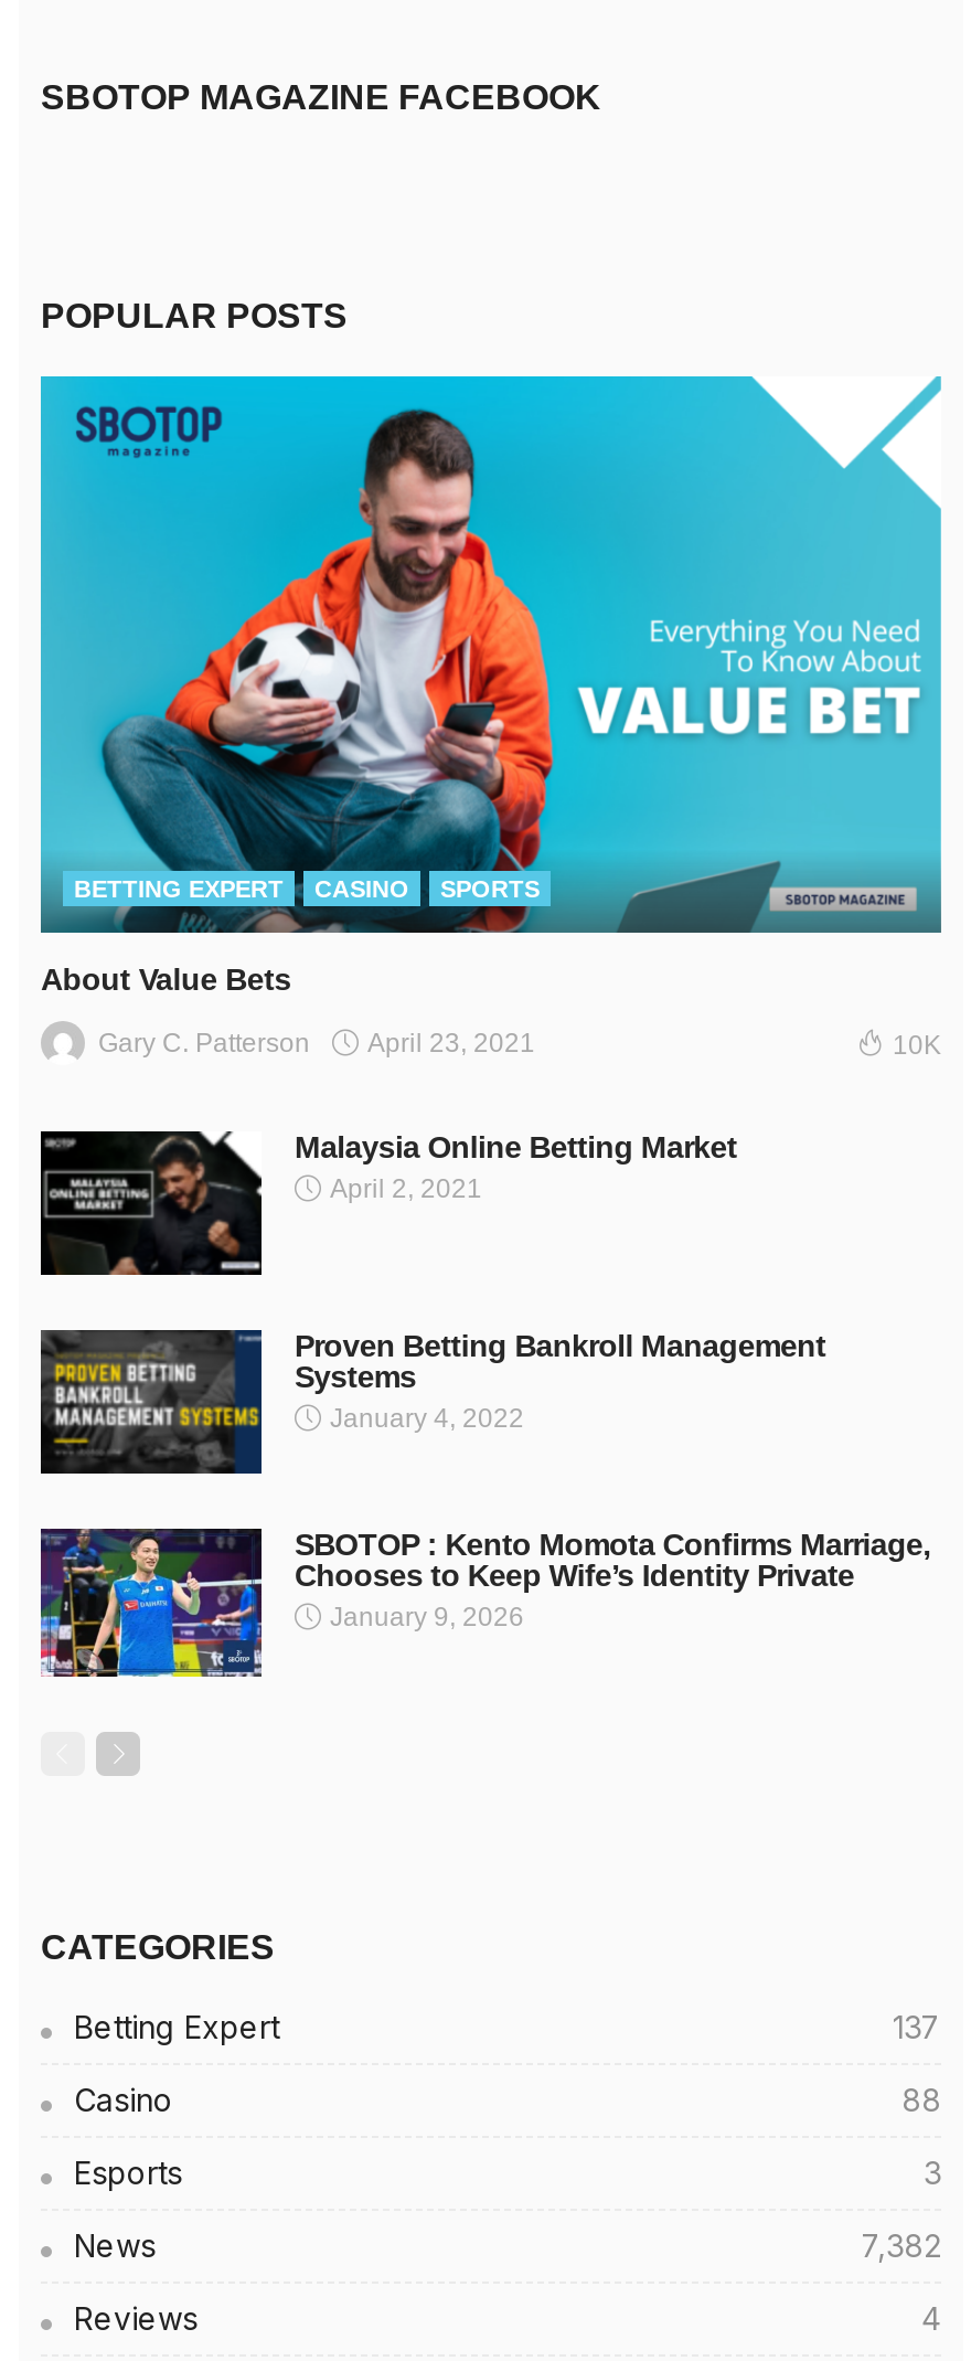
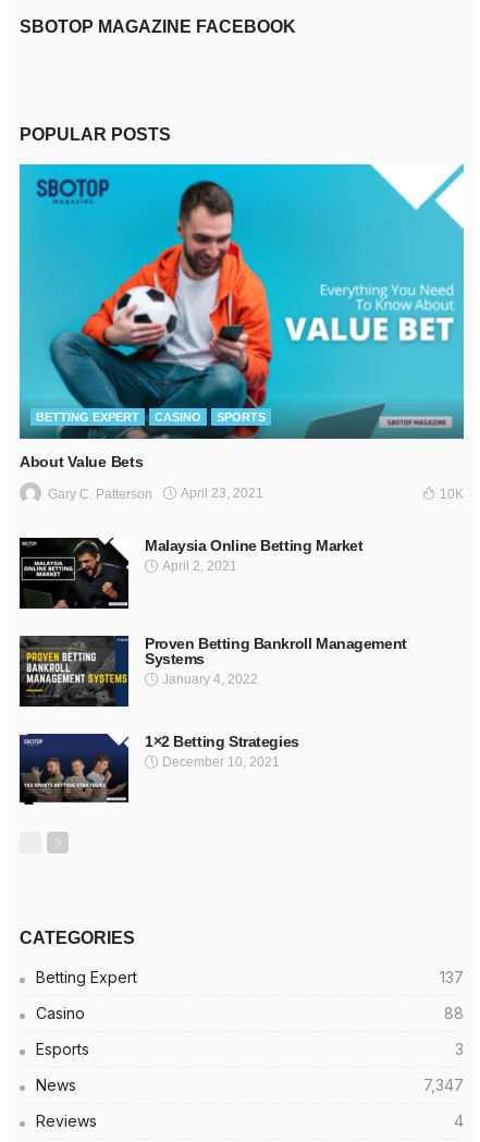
- [image]
- SBOTOP : Kento Momota Confirms Marriage,
- Chooses to Keep Wife’s Identity Private
- January 9, 2026
+ [image]
+ 1×2 Betting Strategies
+ December 10, 2021

- 7,382
+ 7,347
